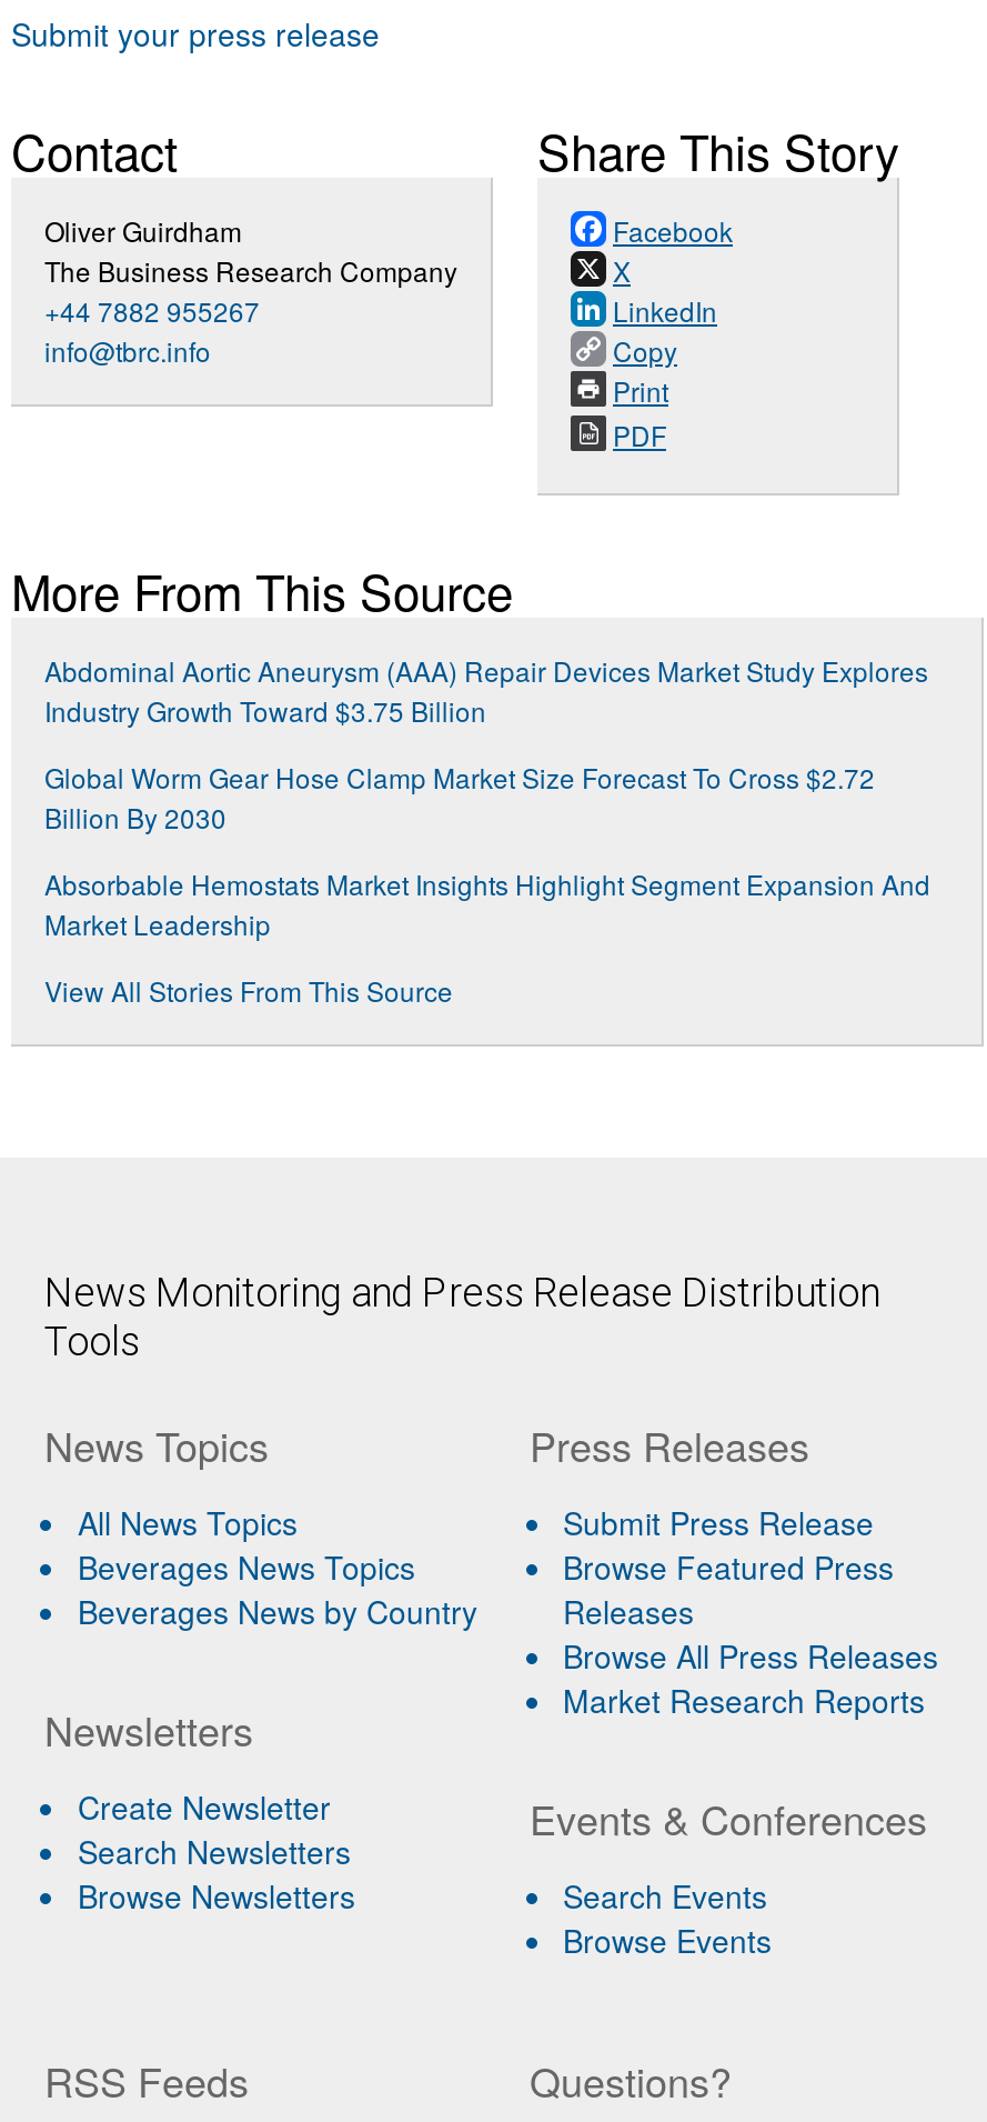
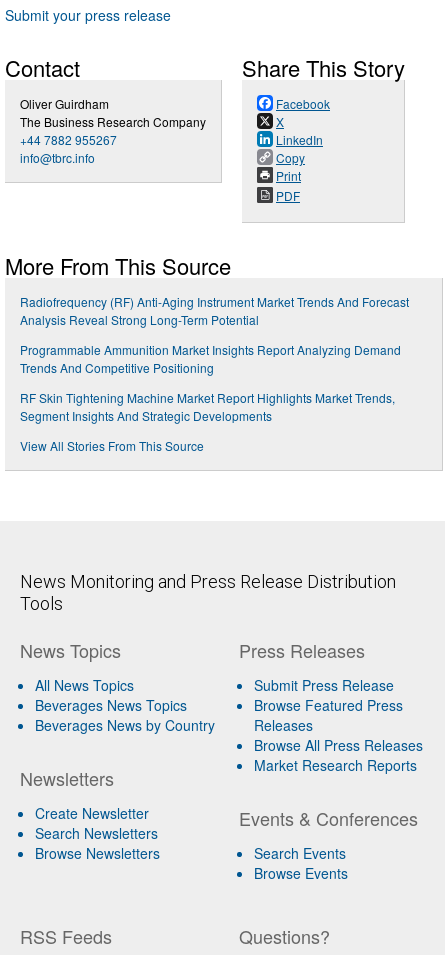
- Abdominal Aortic Aneurysm (AAA) Repair Devices Market Study Explores
- Industry Growth Toward $3.75 Billion
+ Radiofrequency (RF) Anti-Aging Instrument Market Trends And Forecast
+ Analysis Reveal Strong Long-Term Potential

- Global Worm Gear Hose Clamp Market Size Forecast To Cross $2.72
- Billion By 2030
+ Programmable Ammunition Market Insights Report Analyzing Demand
+ Trends And Competitive Positioning

- Absorbable Hemostats Market Insights Highlight Segment Expansion And
- Market Leadership
+ RF Skin Tightening Machine Market Report Highlights Market Trends,
+ Segment Insights And Strategic Developments
